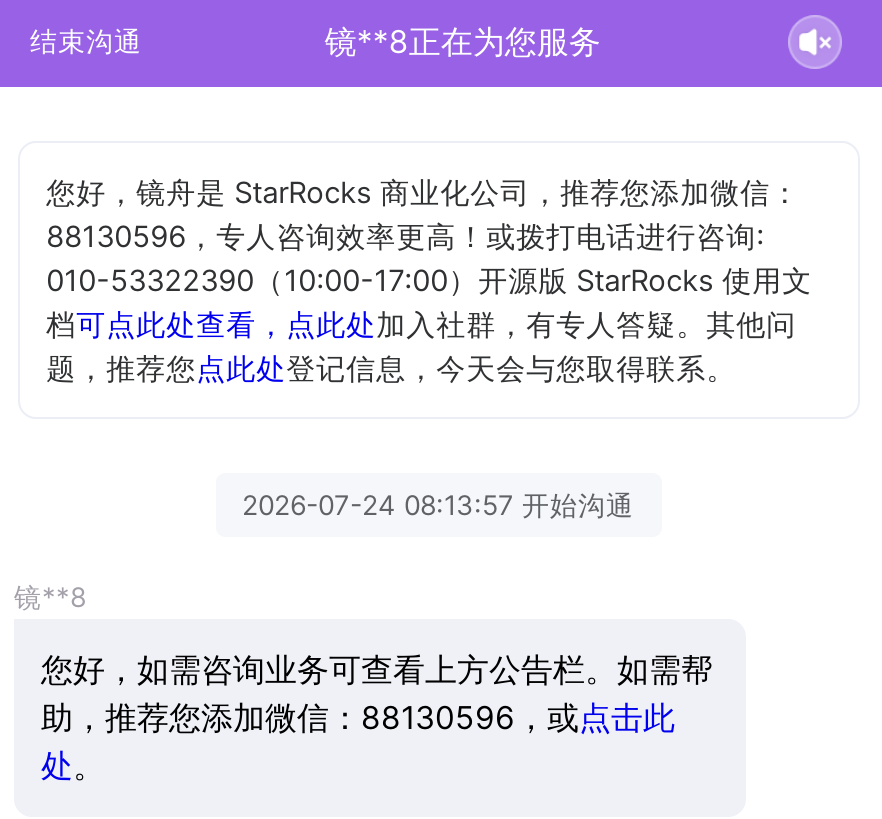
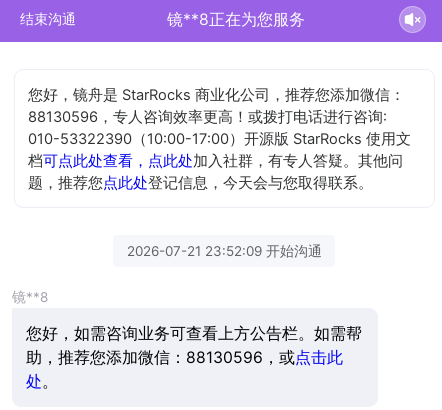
- 2026-07-24 08:13:57 开始沟通
+ 2026-07-21 23:52:09 开始沟通
